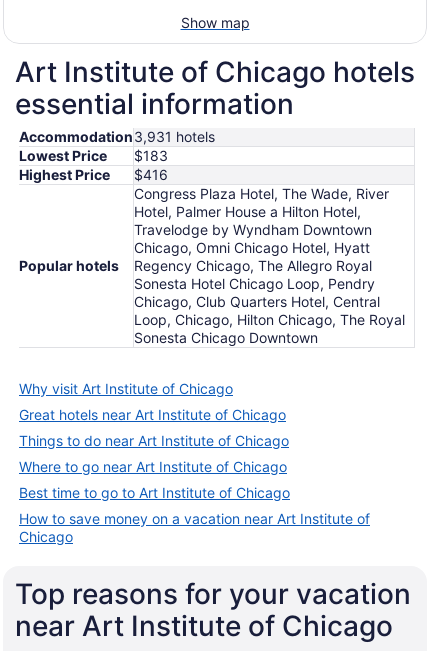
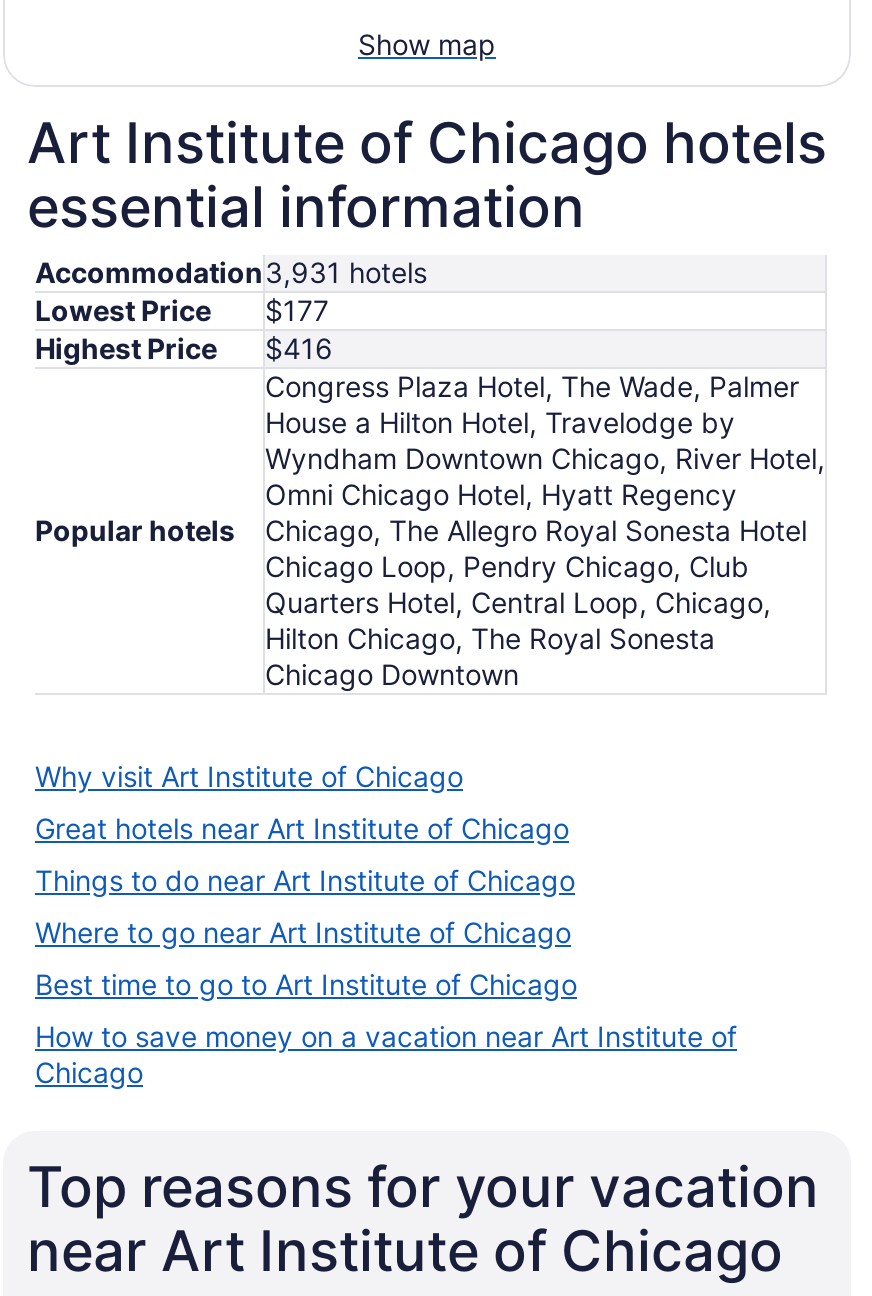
- Lowest Price $183
+ Lowest Price $177

- Congress Plaza Hotel, The Wade, River
- Hotel, Palmer House a Hilton Hotel,
- Travelodge by Wyndham Downtown
- Chicago, Omni Chicago Hotel, Hyatt
- Regency Chicago, The Allegro Royal
- Sonesta Hotel Chicago Loop, Pendry
- Chicago, Club Quarters Hotel, Central
- Loop, Chicago, Hilton Chicago, The Royal
- Sonesta Chicago Downtown
+ Congress Plaza Hotel, The Wade, Palmer
+ House a Hilton Hotel, Travelodge by
+ Wyndham Downtown Chicago, River Hotel,
+ Omni Chicago Hotel, Hyatt Regency
+ Chicago, The Allegro Royal Sonesta Hotel
+ Chicago Loop, Pendry Chicago, Club
+ Quarters Hotel, Central Loop, Chicago,
+ Hilton Chicago, The Royal Sonesta
+ Chicago Downtown
